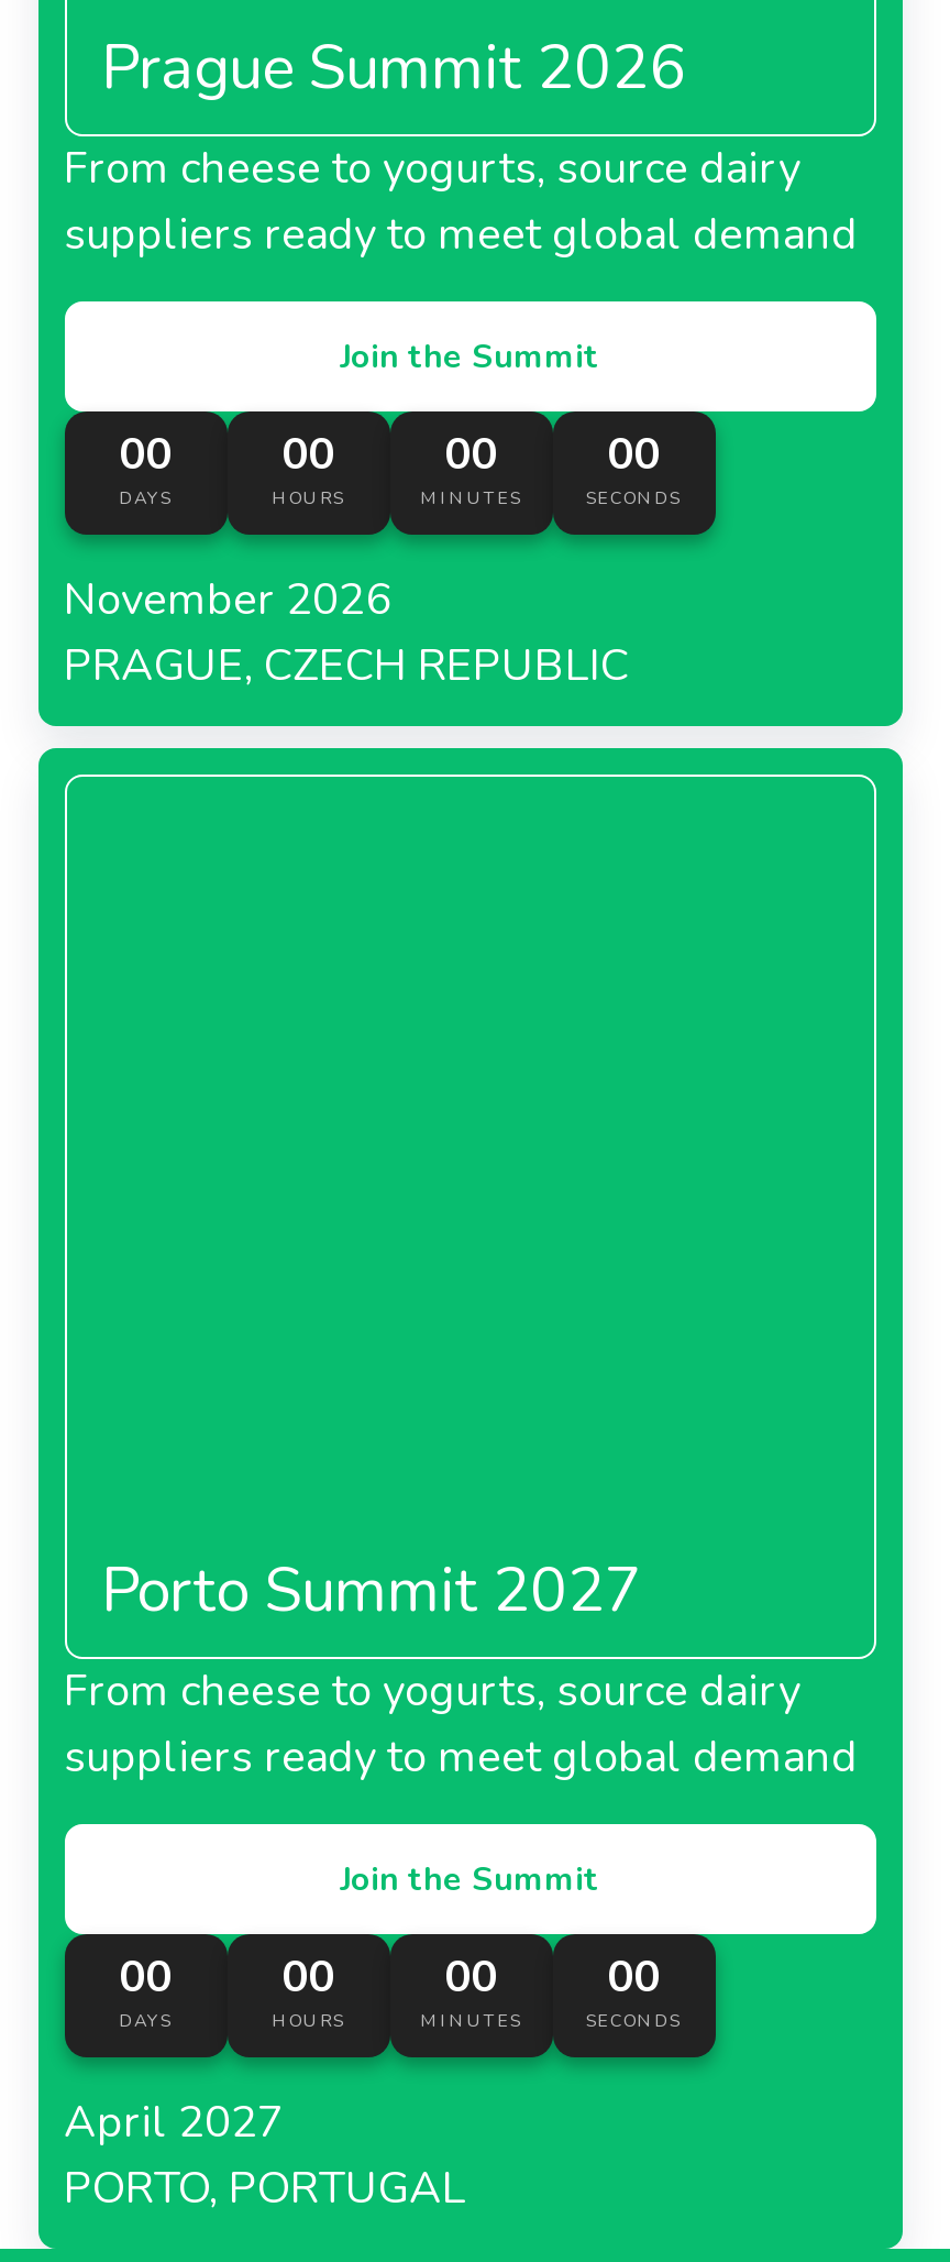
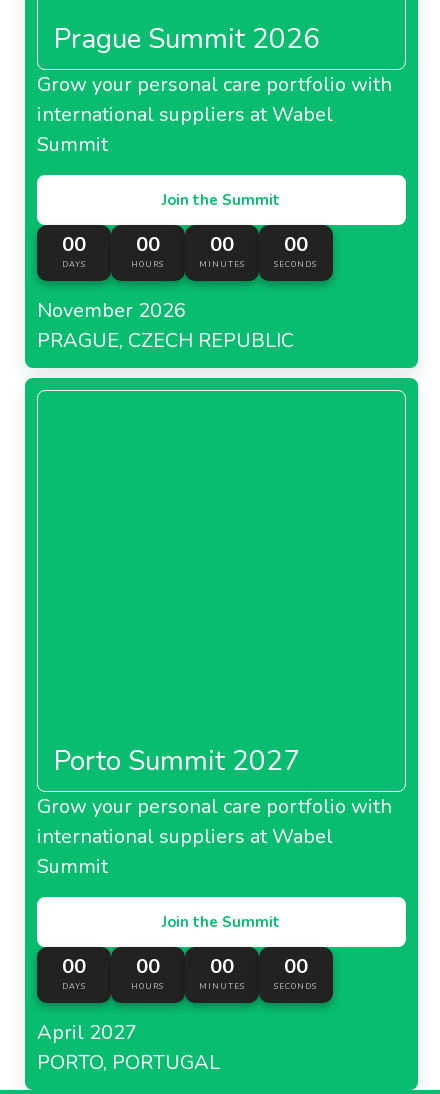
- From cheese to yogurts, source dairy
- suppliers ready to meet global demand
+ Grow your personal care portfolio with
+ international suppliers at Wabel
+ Summit

- From cheese to yogurts, source dairy
- suppliers ready to meet global demand
+ Grow your personal care portfolio with
+ international suppliers at Wabel
+ Summit
